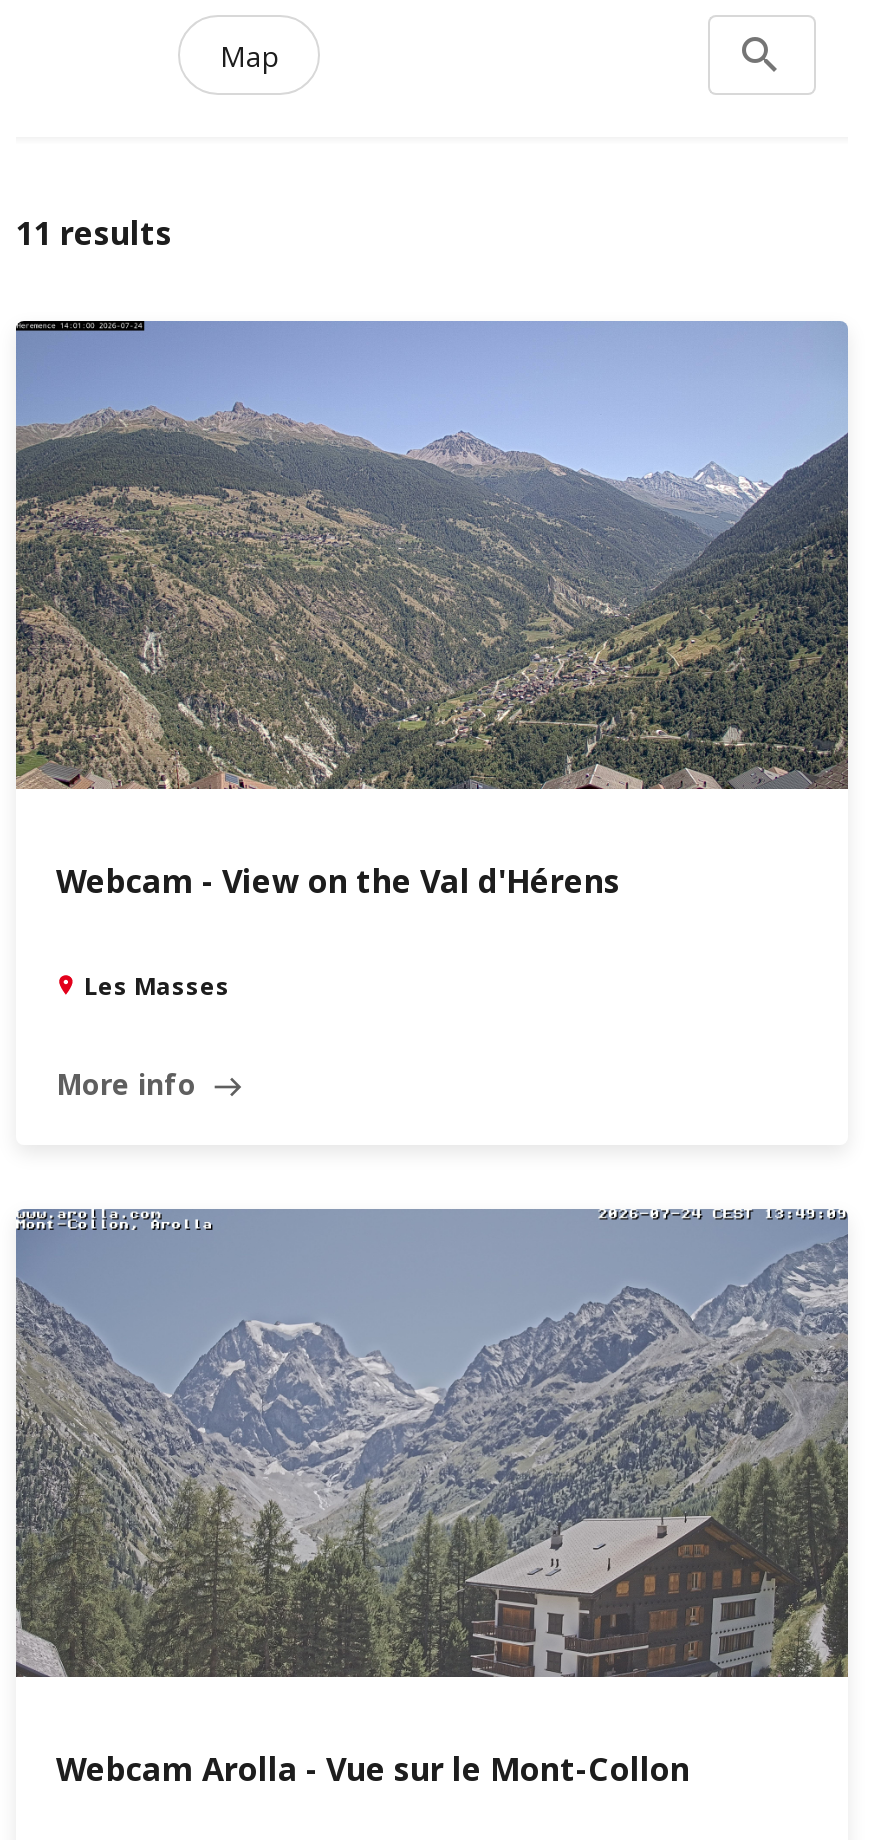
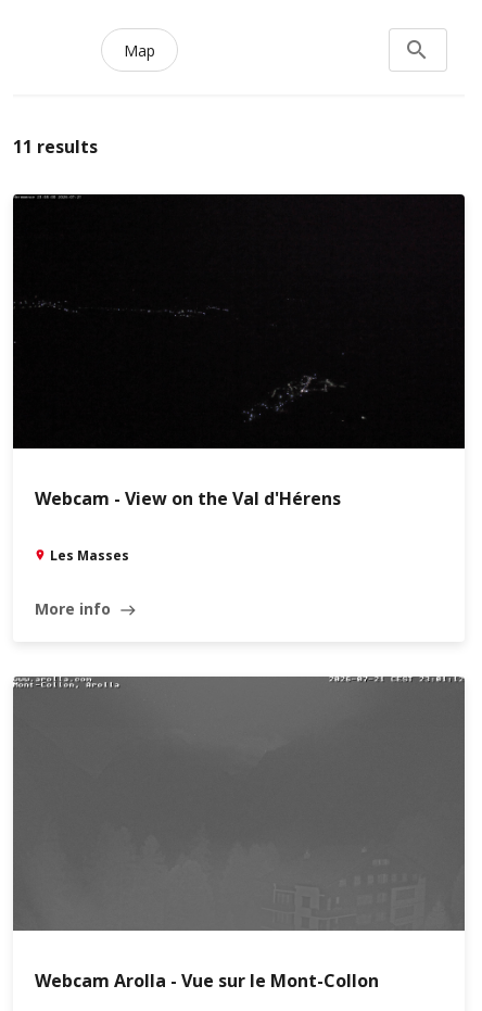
- [image]

- [image]
